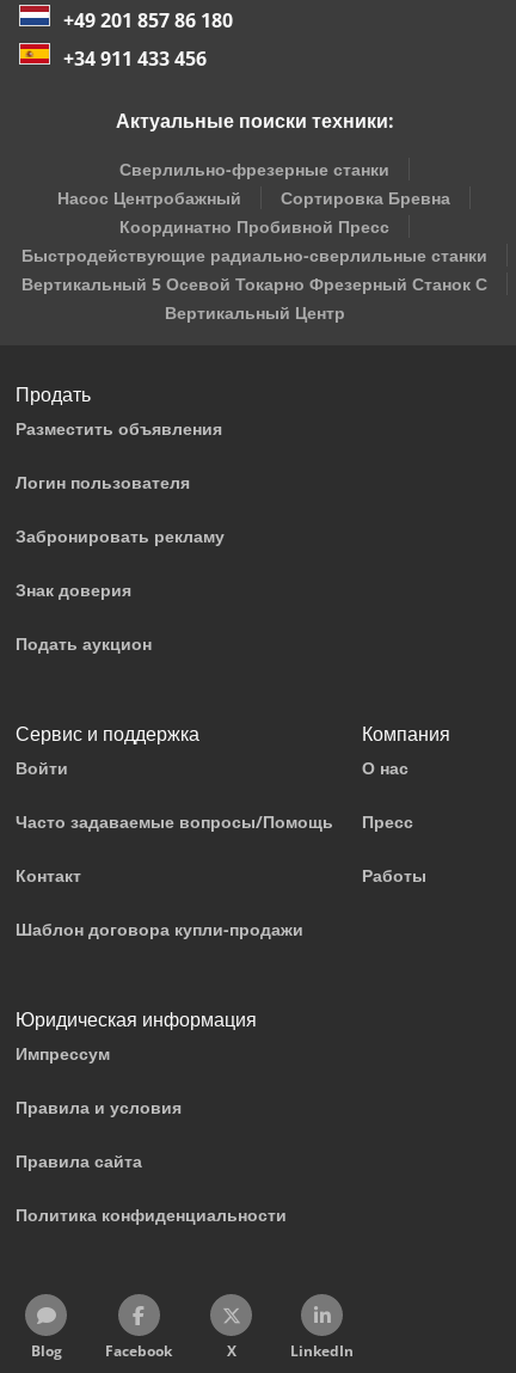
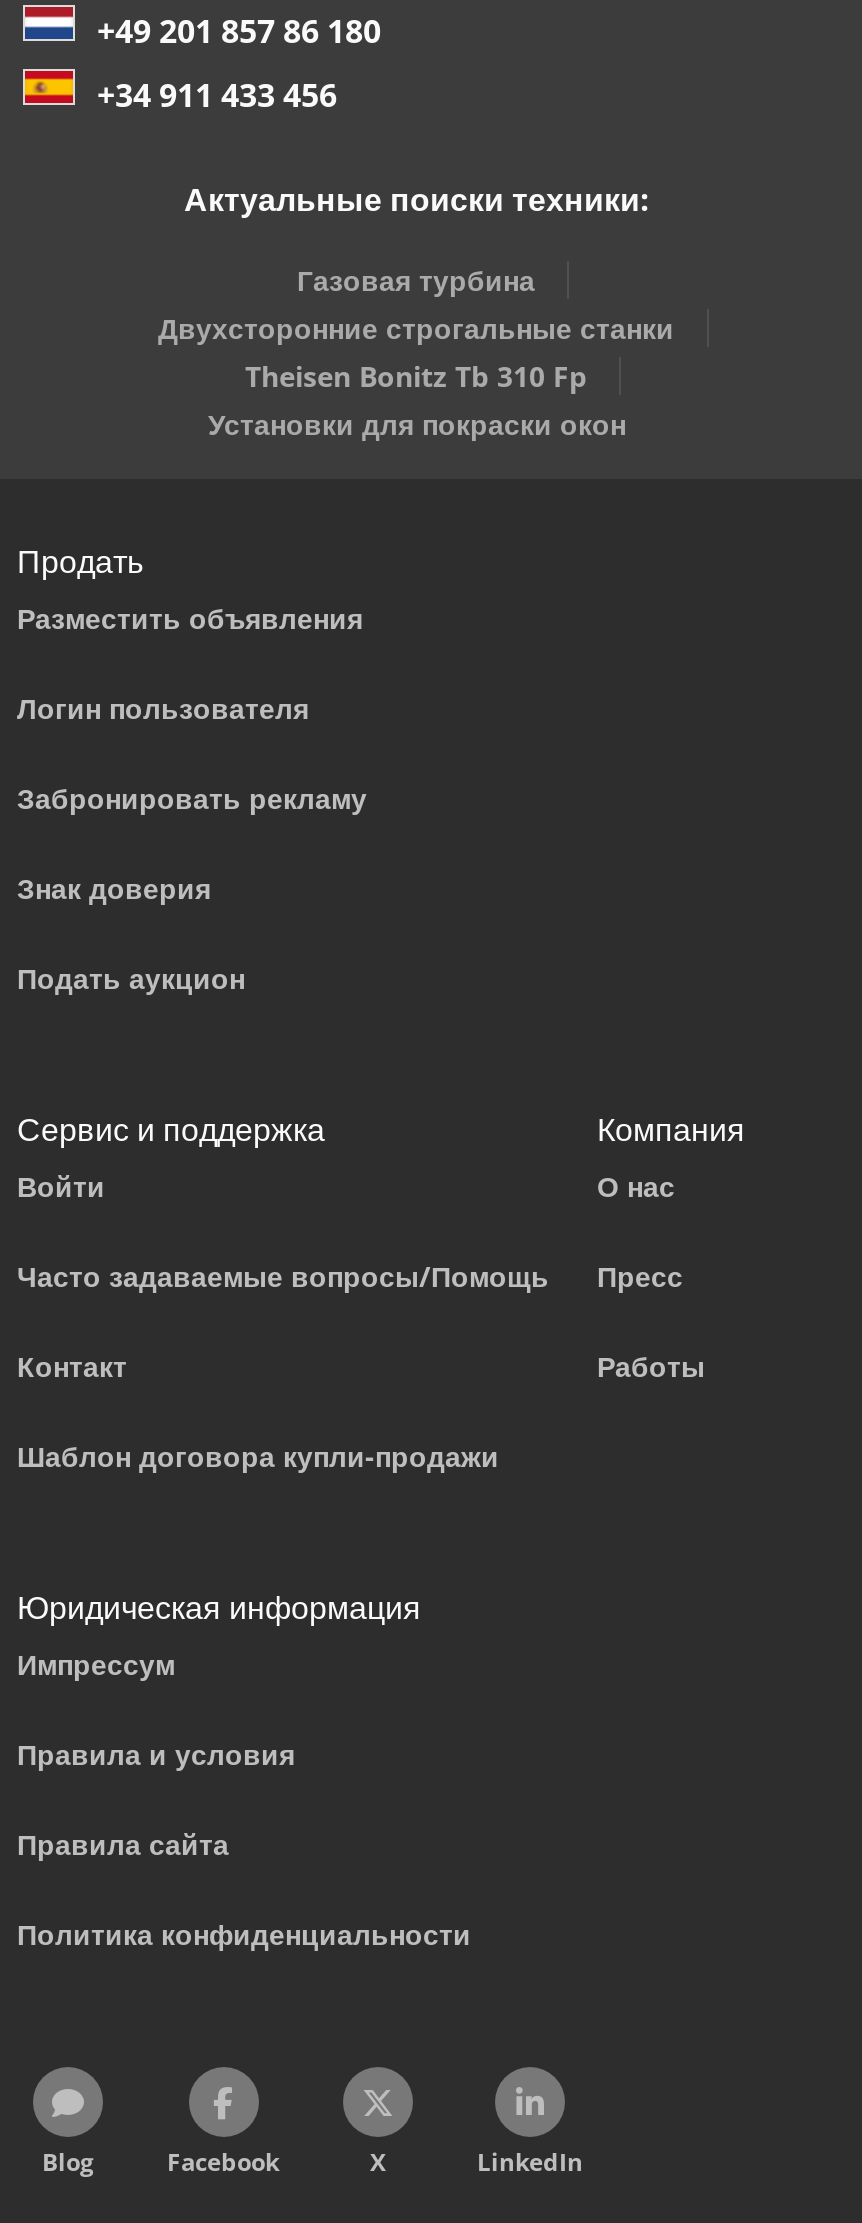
- Сверлильно-фрезерные станки
- Насос Центробажный
- Сортировка Бревна
- Координатно Пробивной Пресс
- Быстродействующие радиально-сверлильные станки
- Вертикальный 5 Осевой Токарно Фрезерный Станок С
- Вертикальный Центр
+ Газовая турбина
+ Двухсторонние строгальные станки
+ Theisen Bonitz Tb 310 Fp
+ Установки для покраски окон
